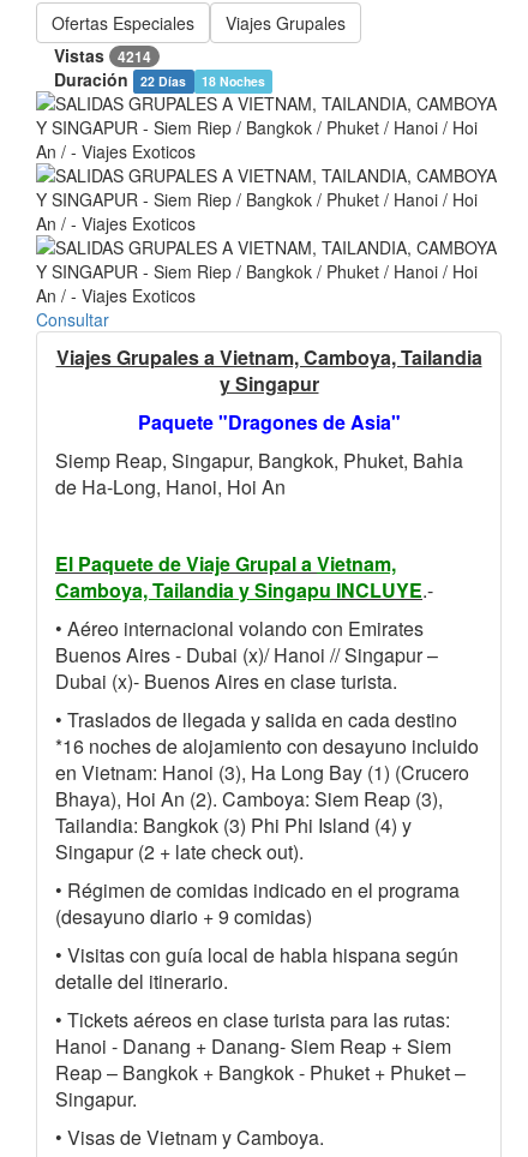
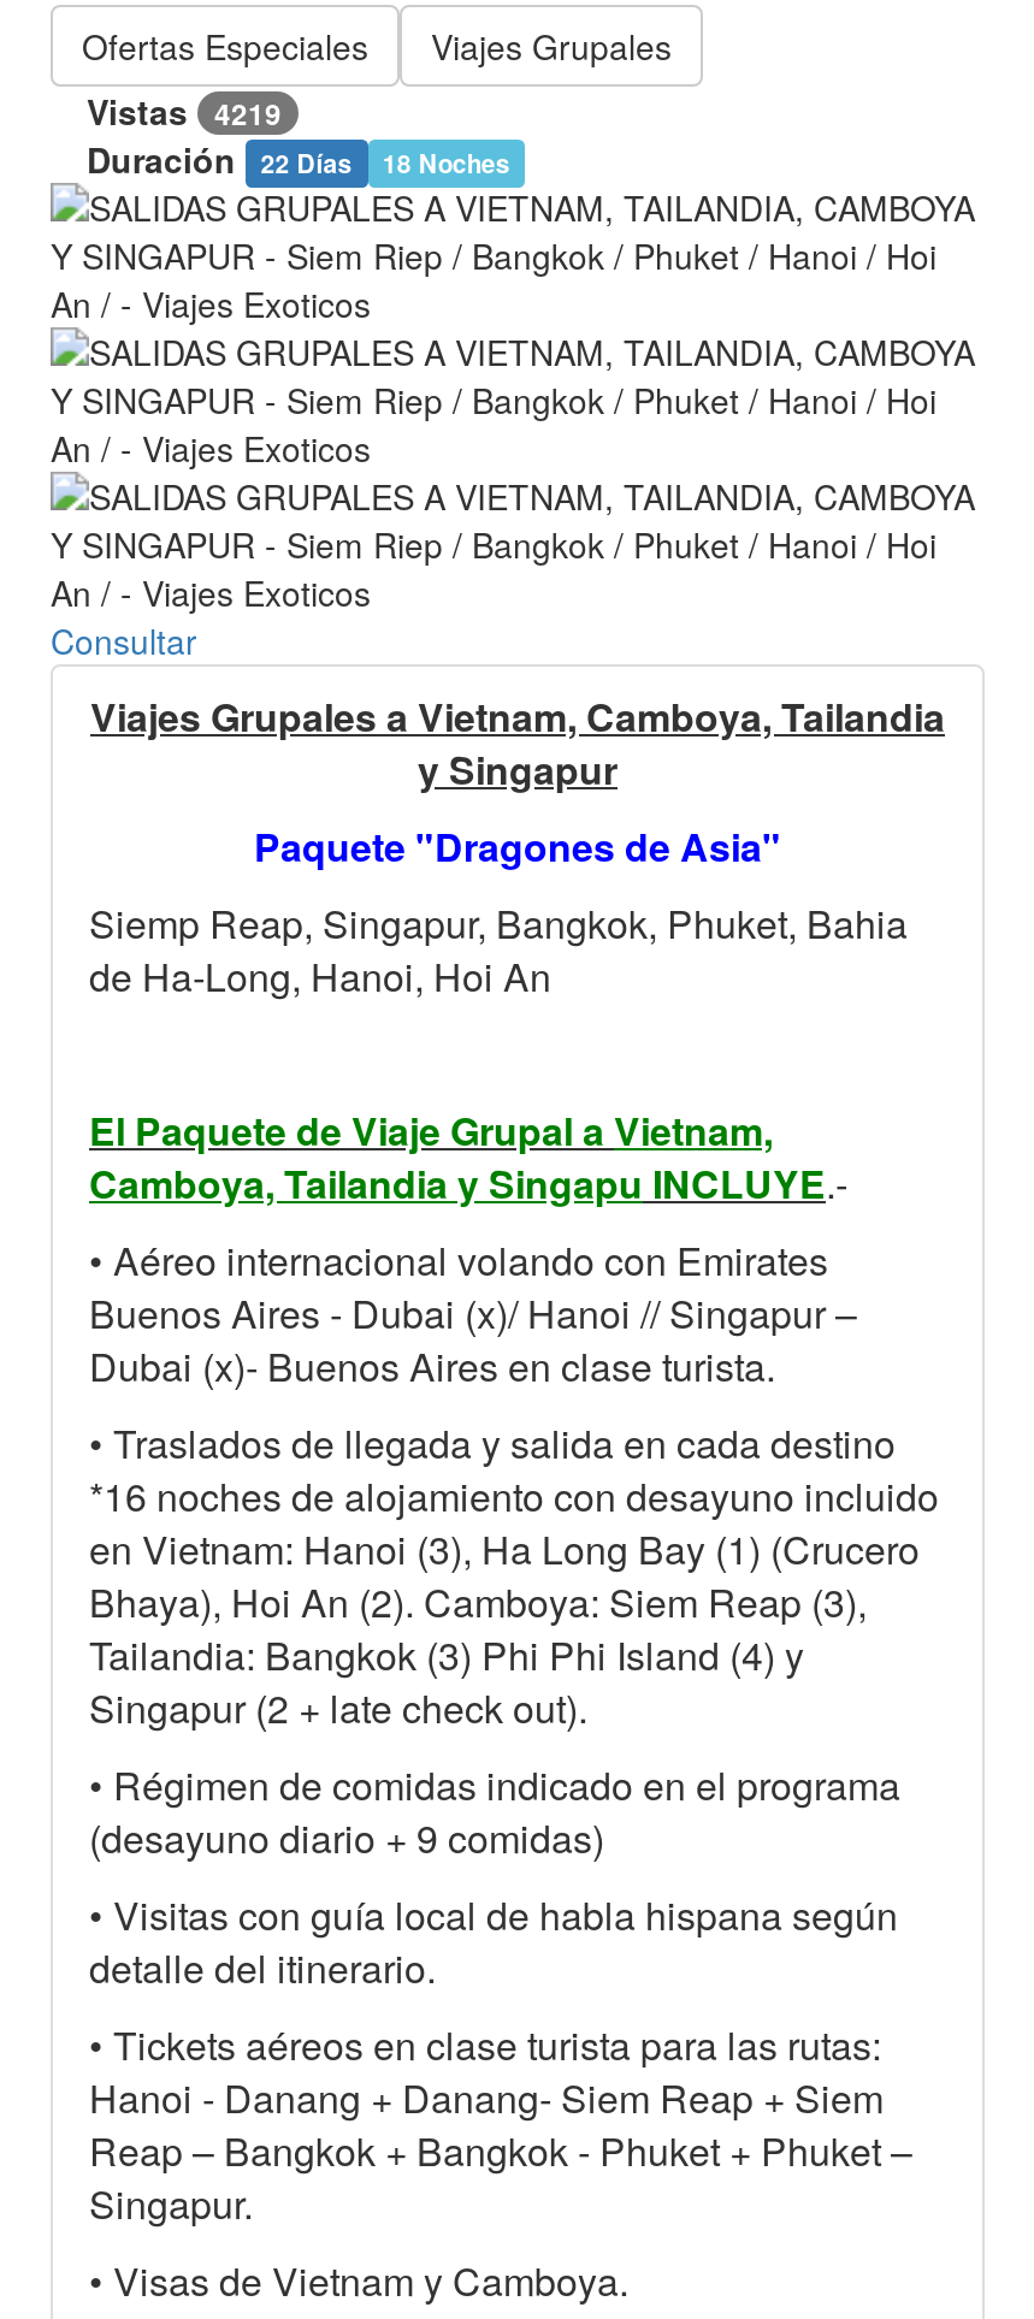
- Vistas 4214
+ Vistas 4219
